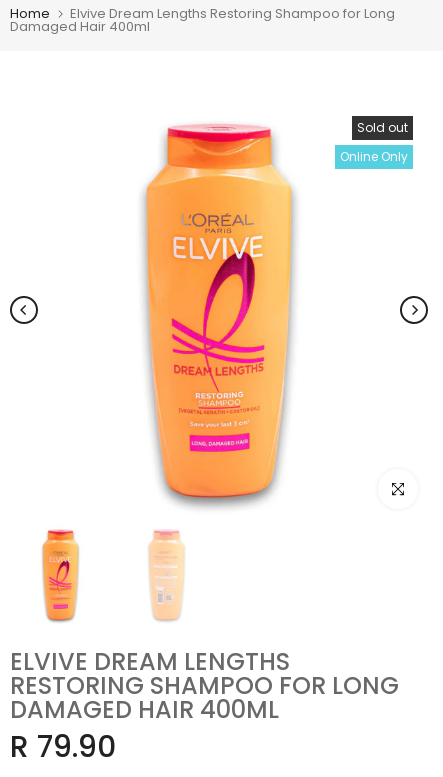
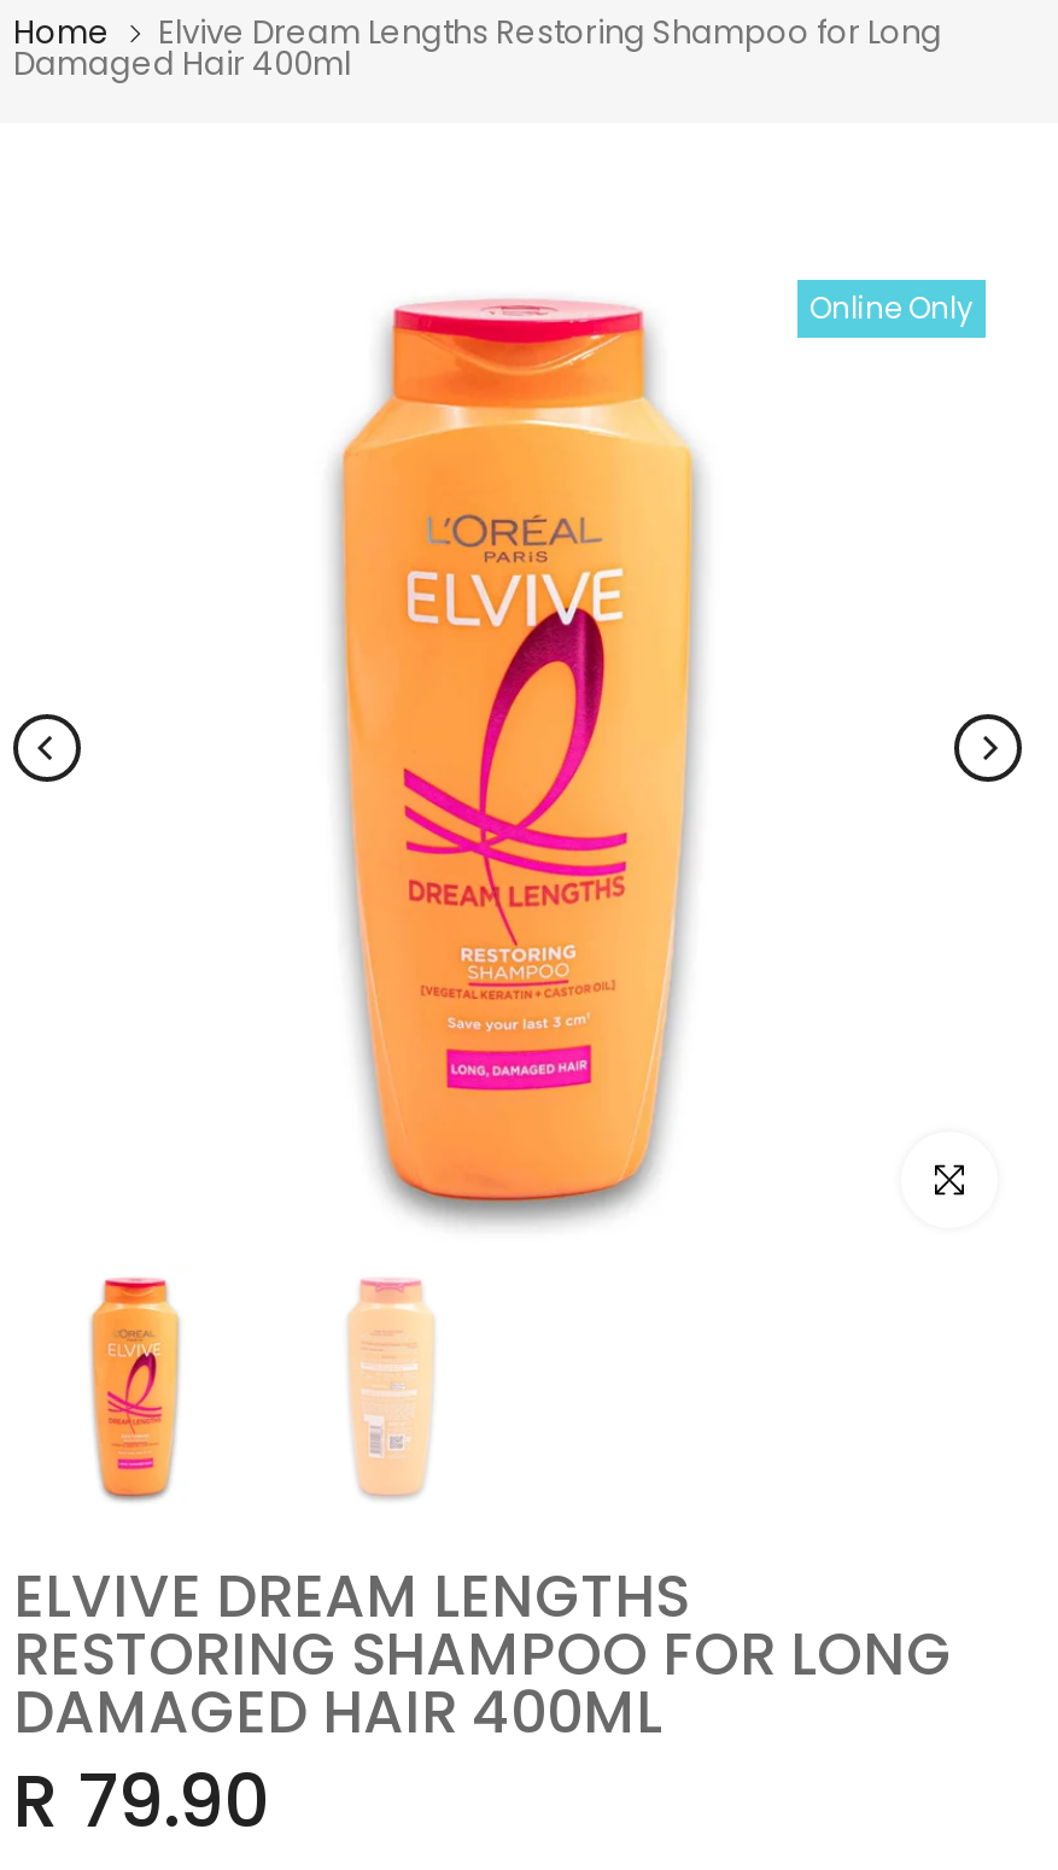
- Sold out

moved up: Online Only
